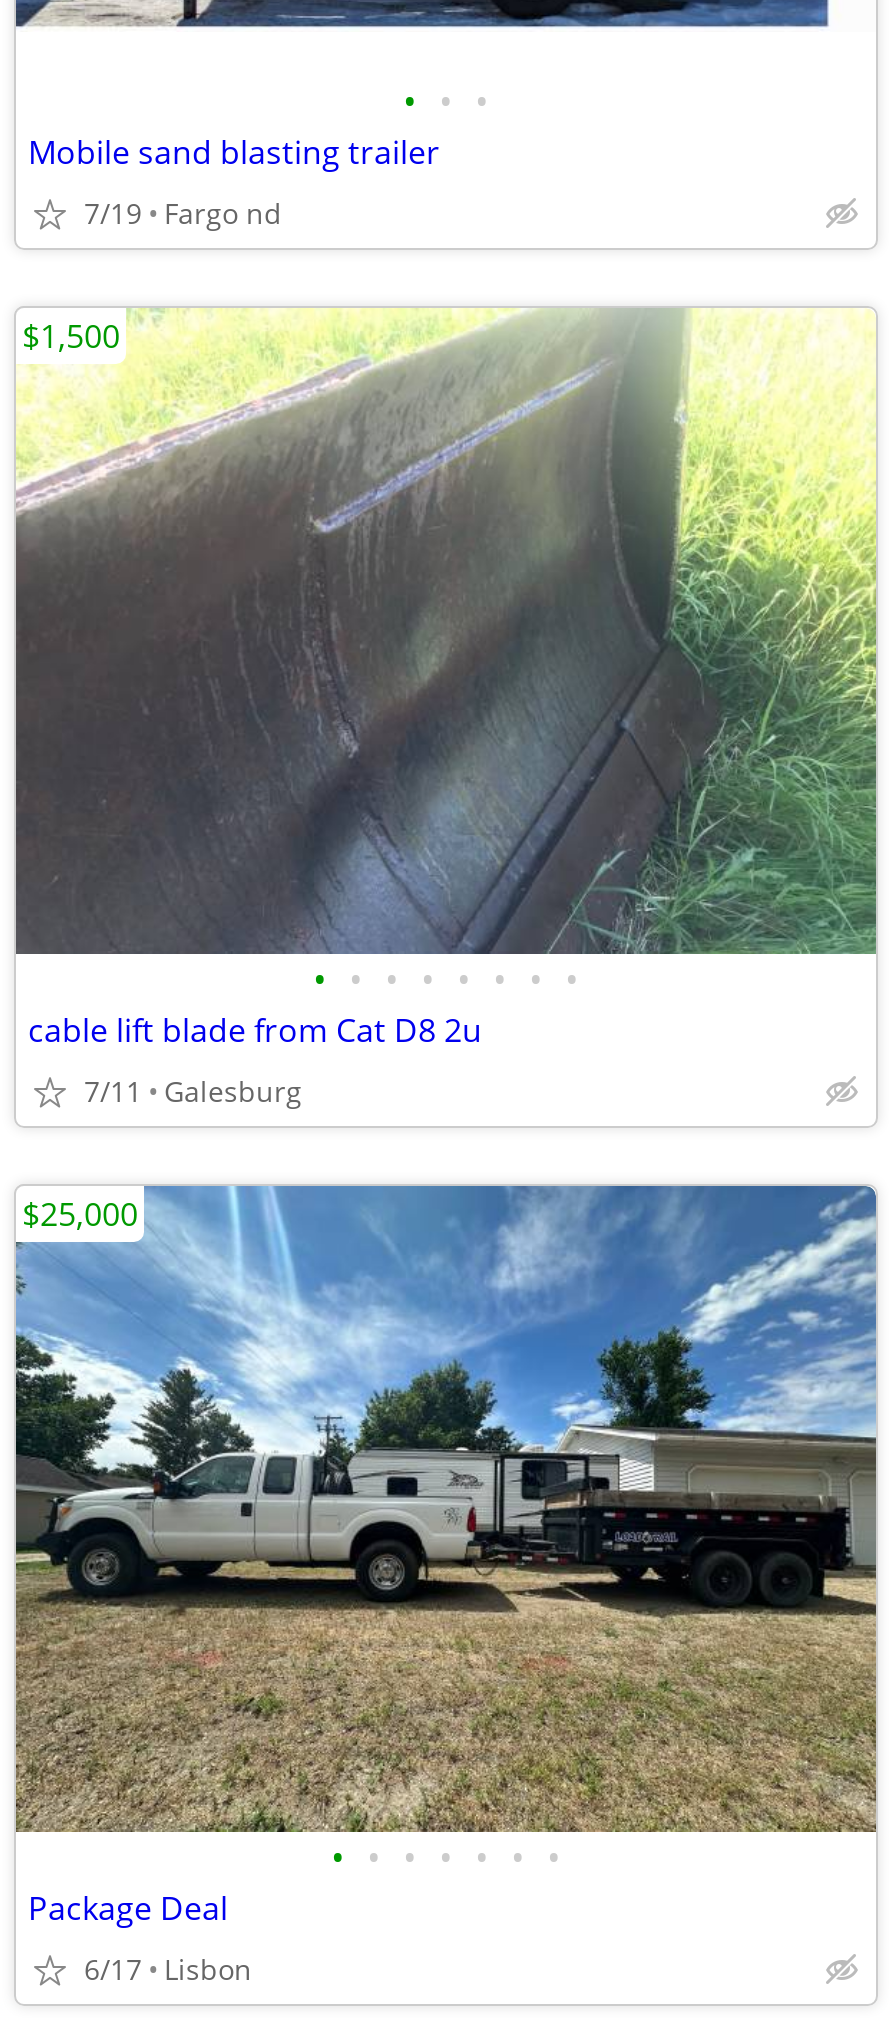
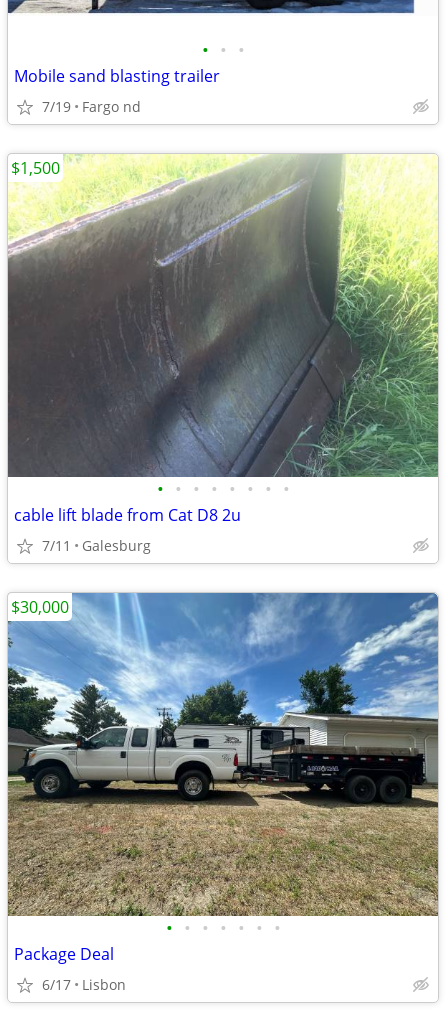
- $25,000
+ $30,000
